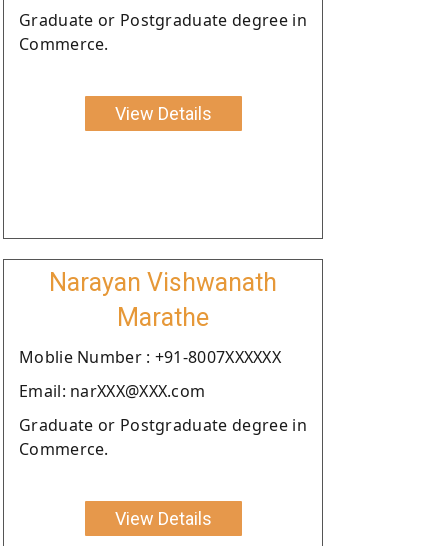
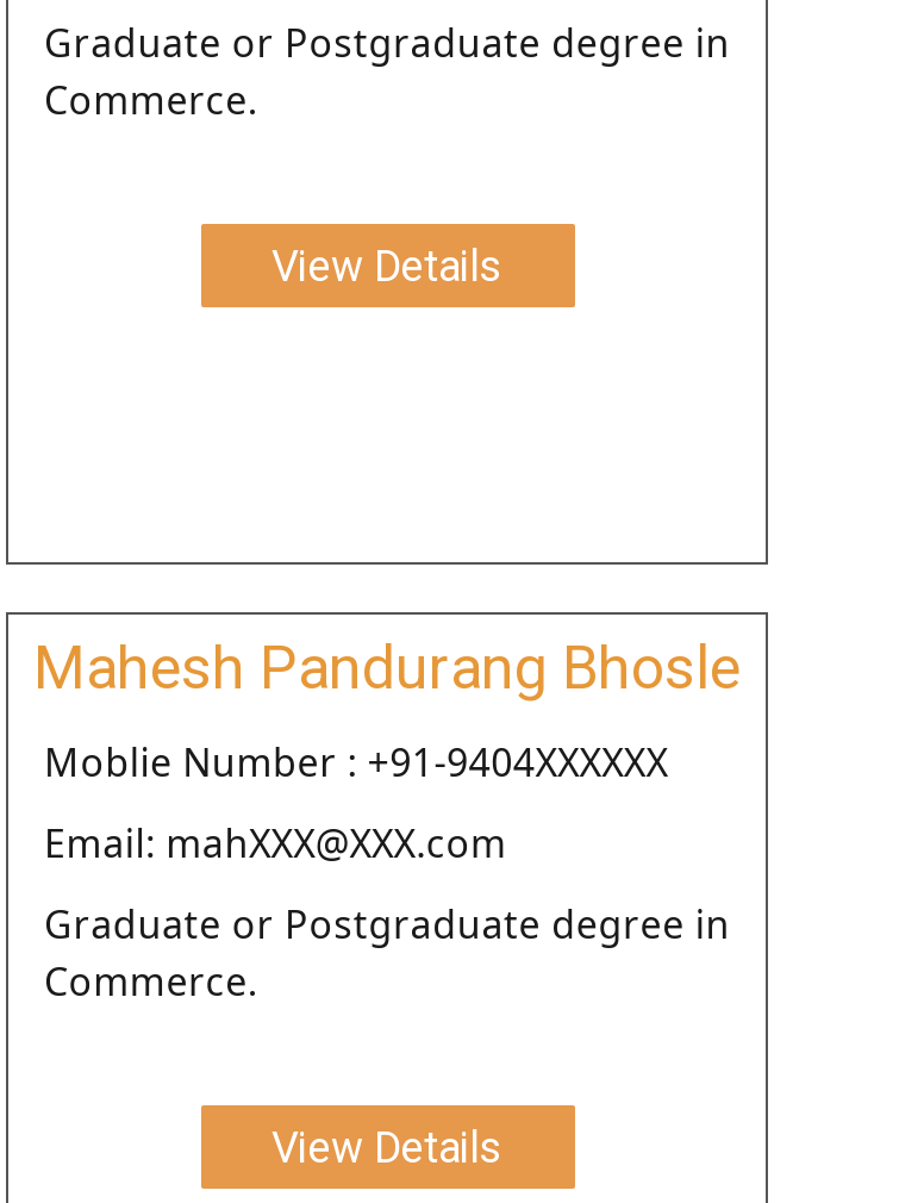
- Narayan Vishwanath
- Marathe
+ Mahesh Pandurang Bhosle

- Moblie Number : +91-8007XXXXXX
+ Moblie Number : +91-9404XXXXXX

- Email: narXXX@XXX.com
+ Email: mahXXX@XXX.com
